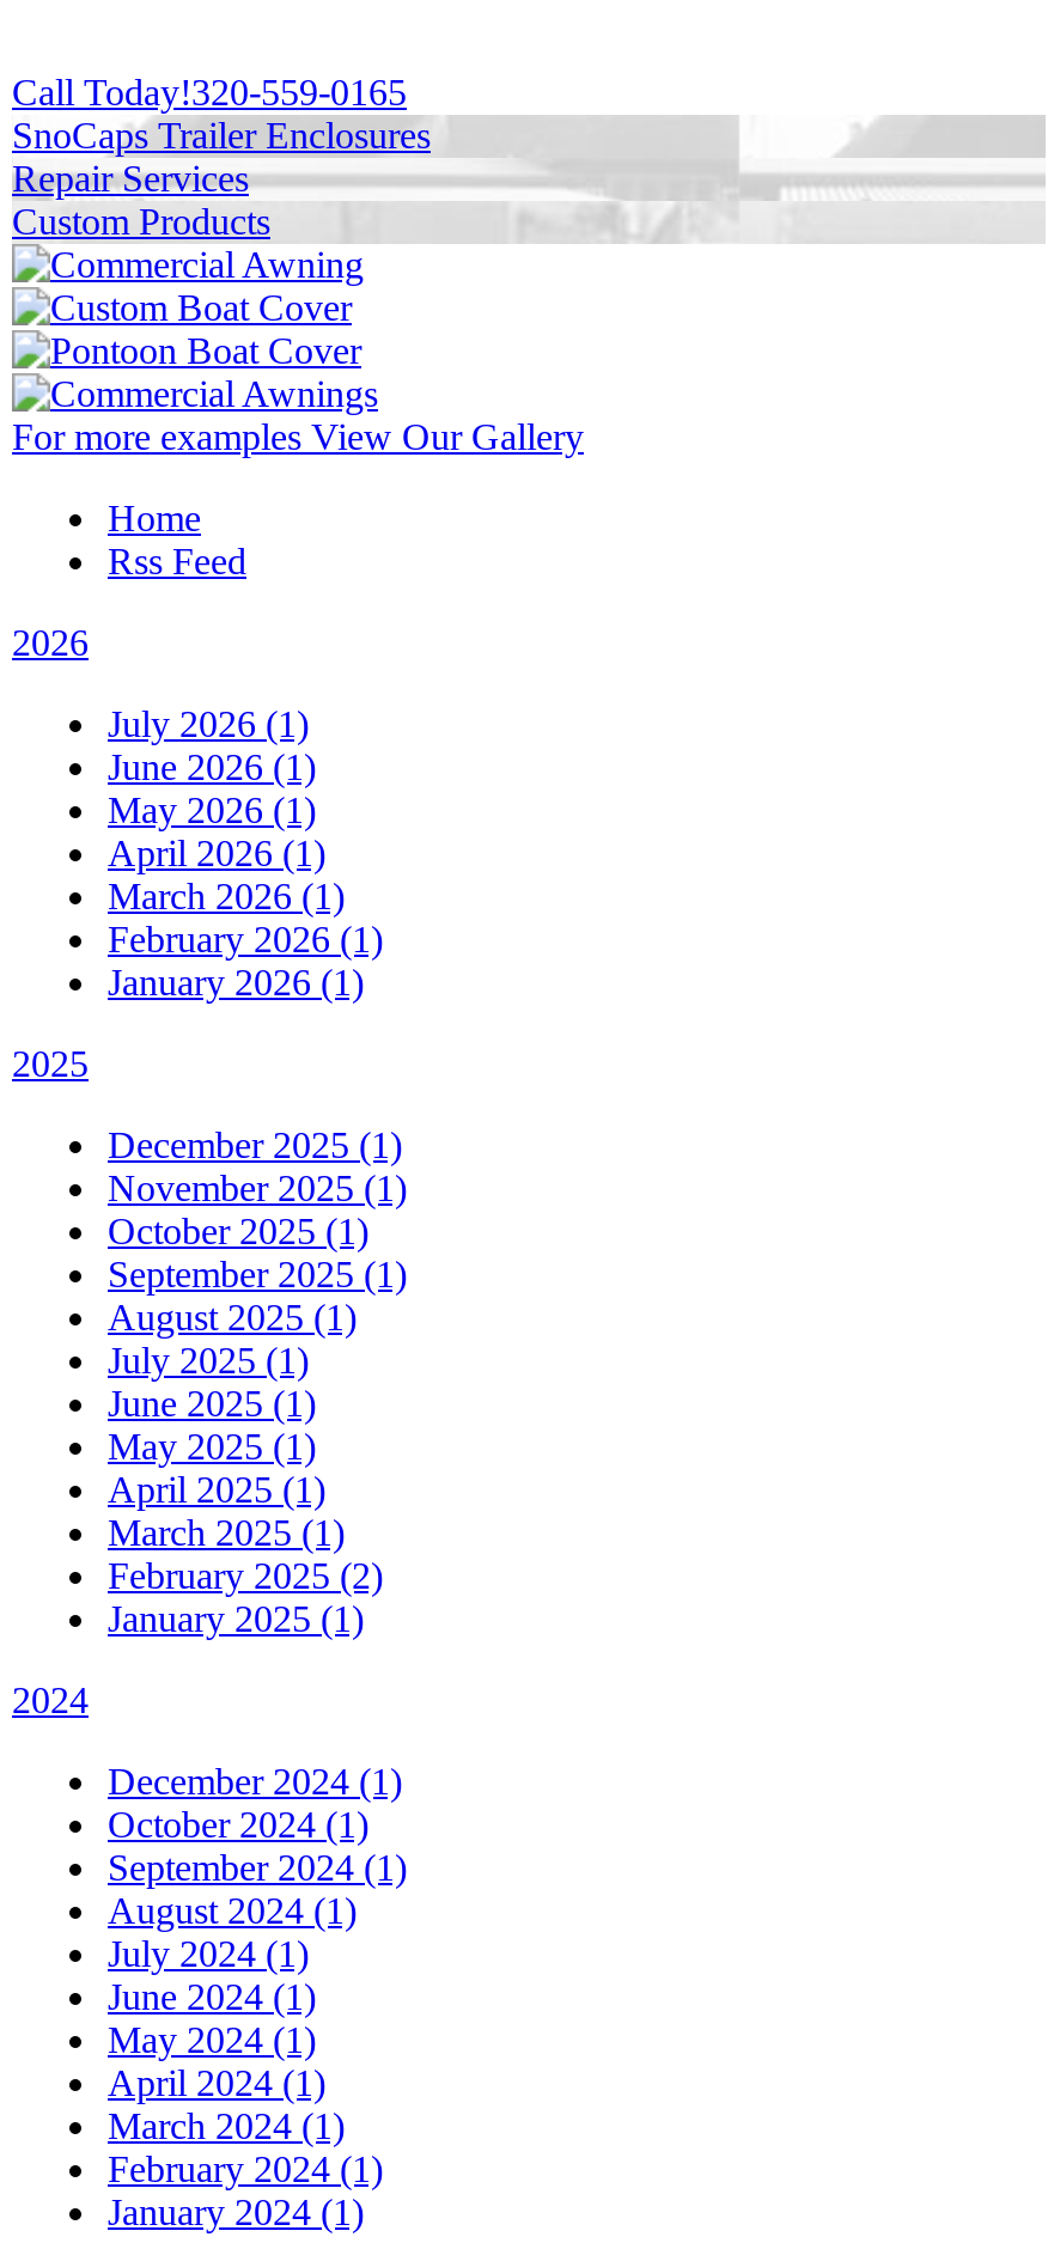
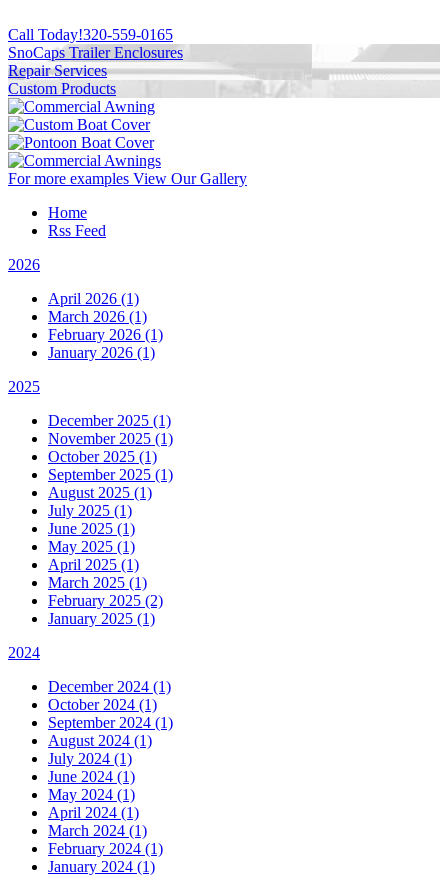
- July 2026 (1)
- June 2026 (1)
- May 2026 (1)
